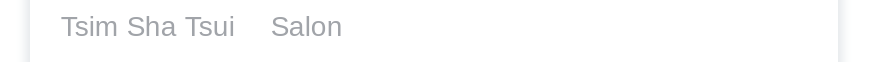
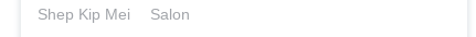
- Tsim Sha Tsui
+ Shep Kip Mei
